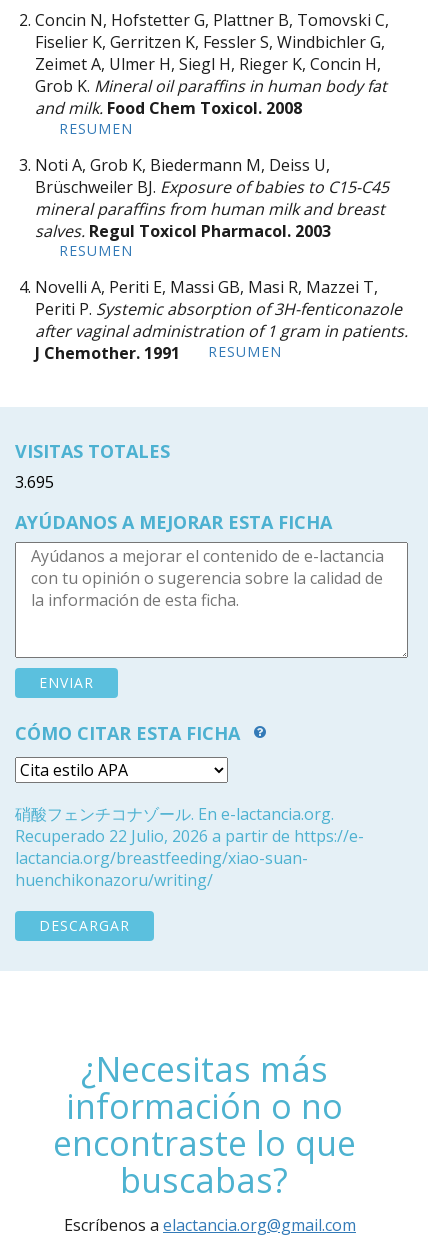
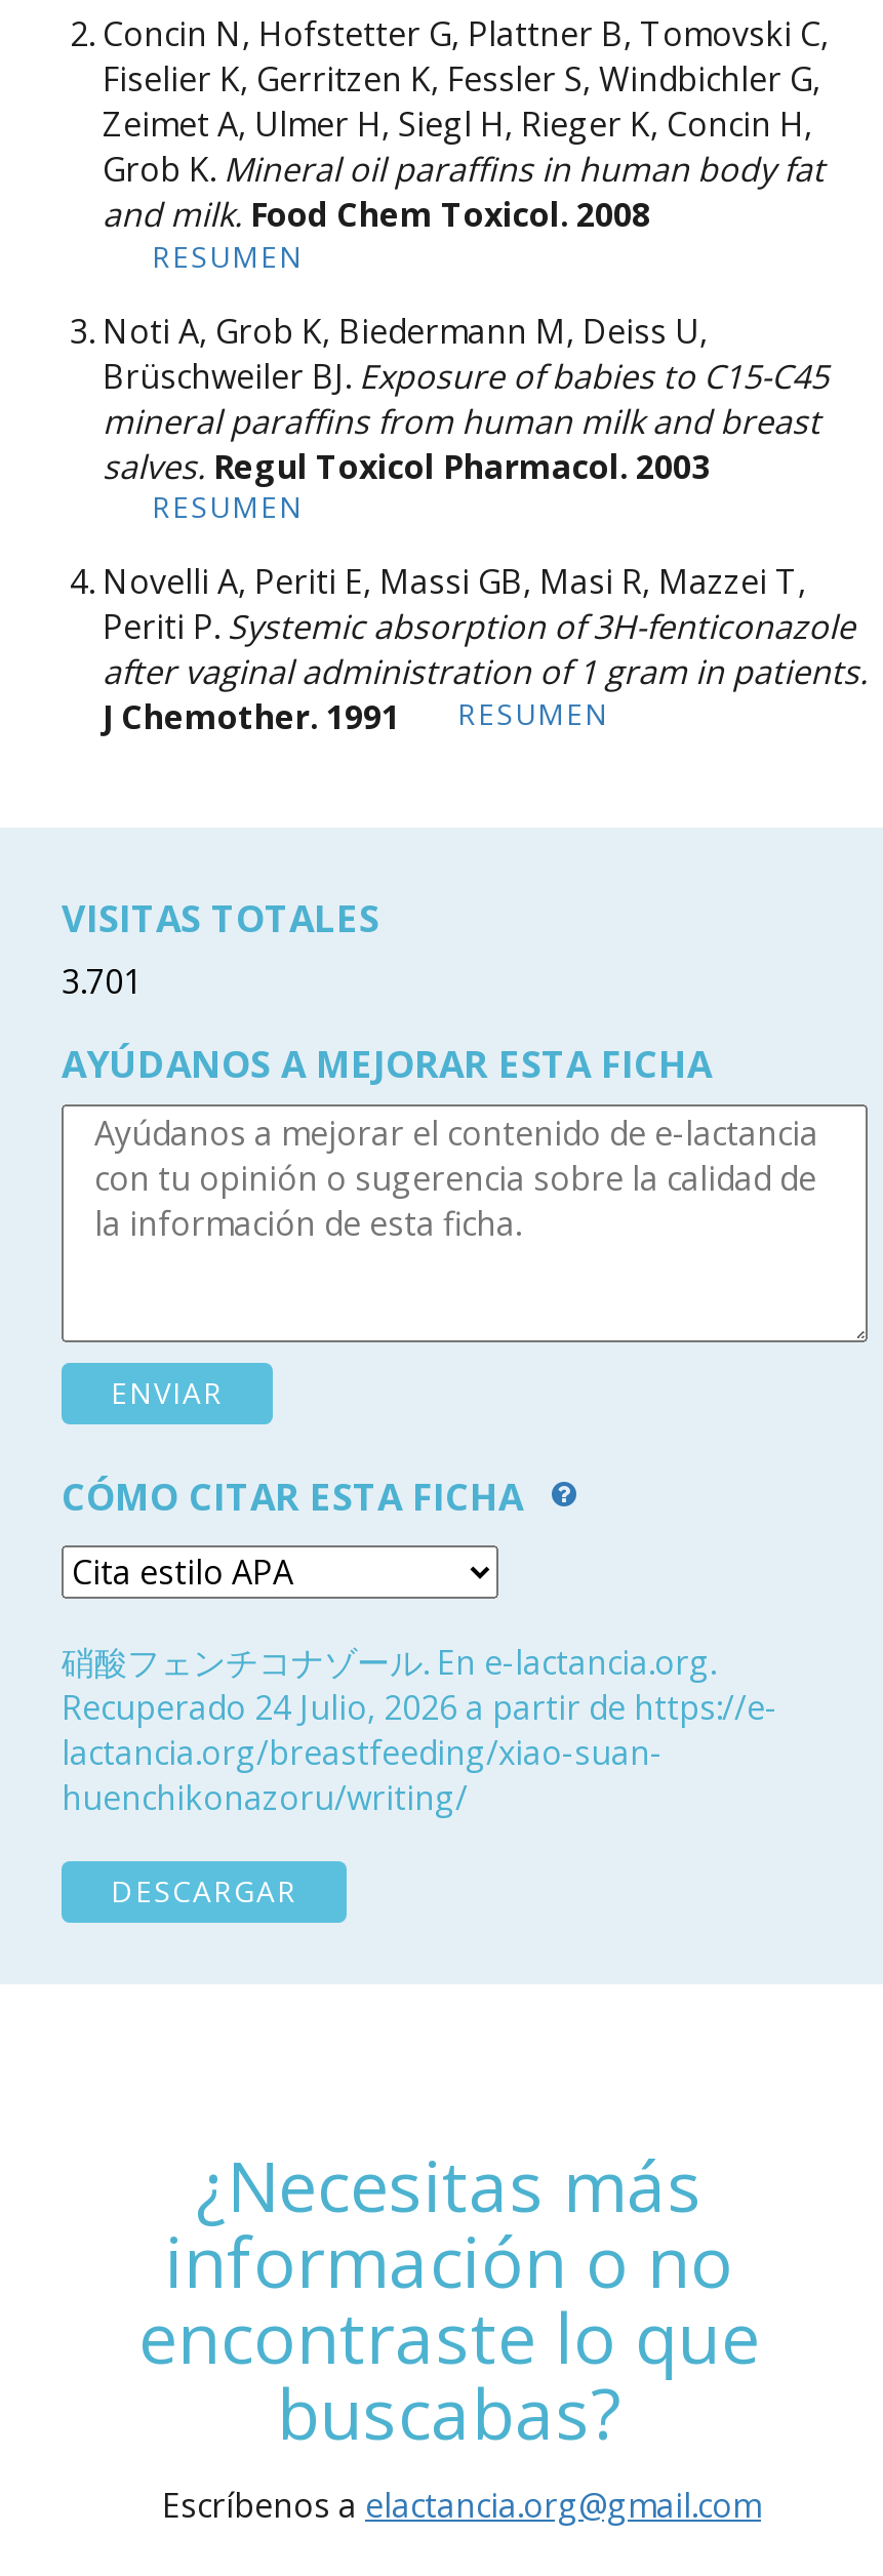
- 3.695
+ 3.701

- Recuperado 22 Julio, 2026 a partir de https://e-
+ Recuperado 24 Julio, 2026 a partir de https://e-
